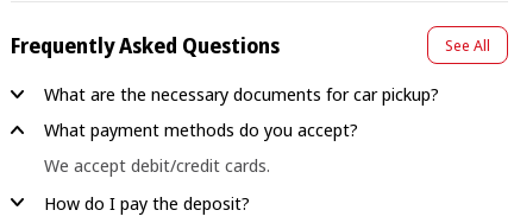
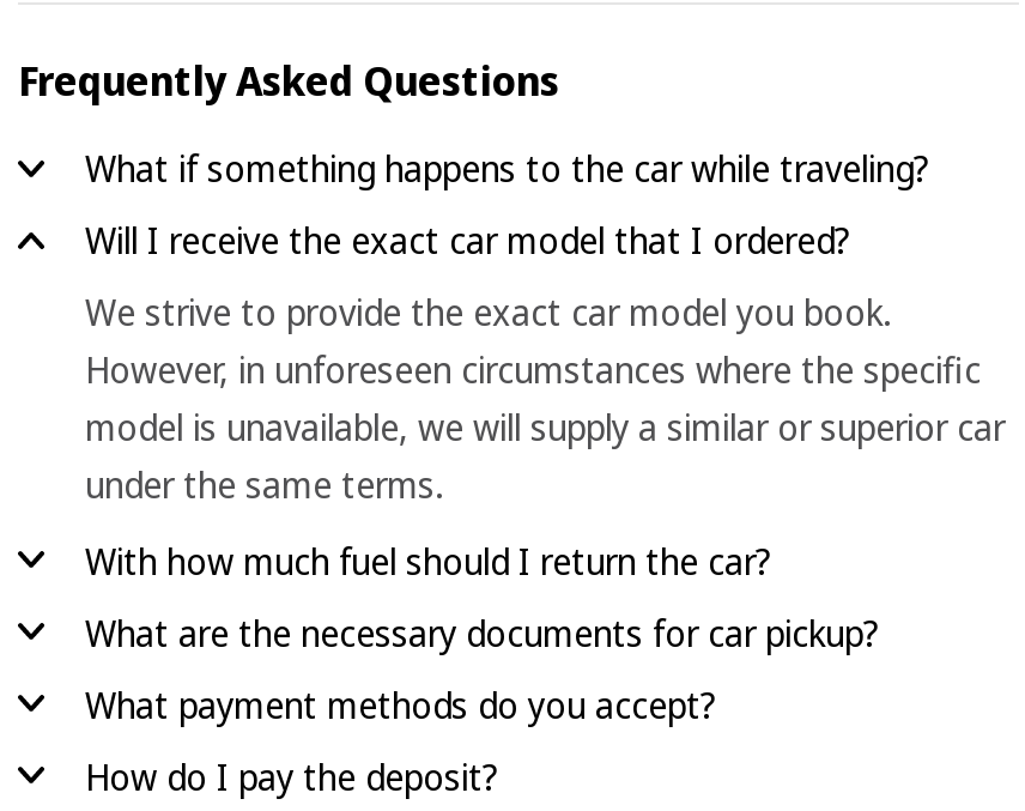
- See All
+ What if something happens to the car while traveling?
+ Will I receive the exact car model that I ordered?
+ We strive to provide the exact car model you book.
+ However, in unforeseen circumstances where the specific
+ model is unavailable, we will supply a similar or superior car
+ under the same terms.
+ With how much fuel should I return the car?

moved down: What are the necessary documents for car pickup? | What payment methods do you accept?

- We accept debit/credit cards.
